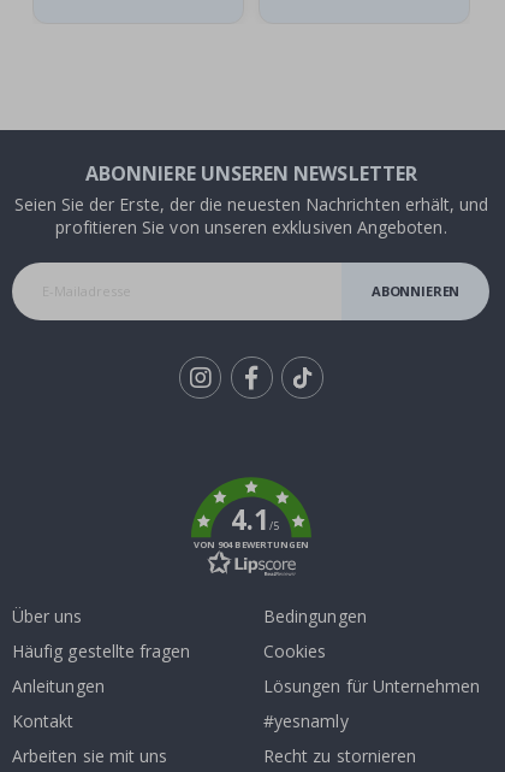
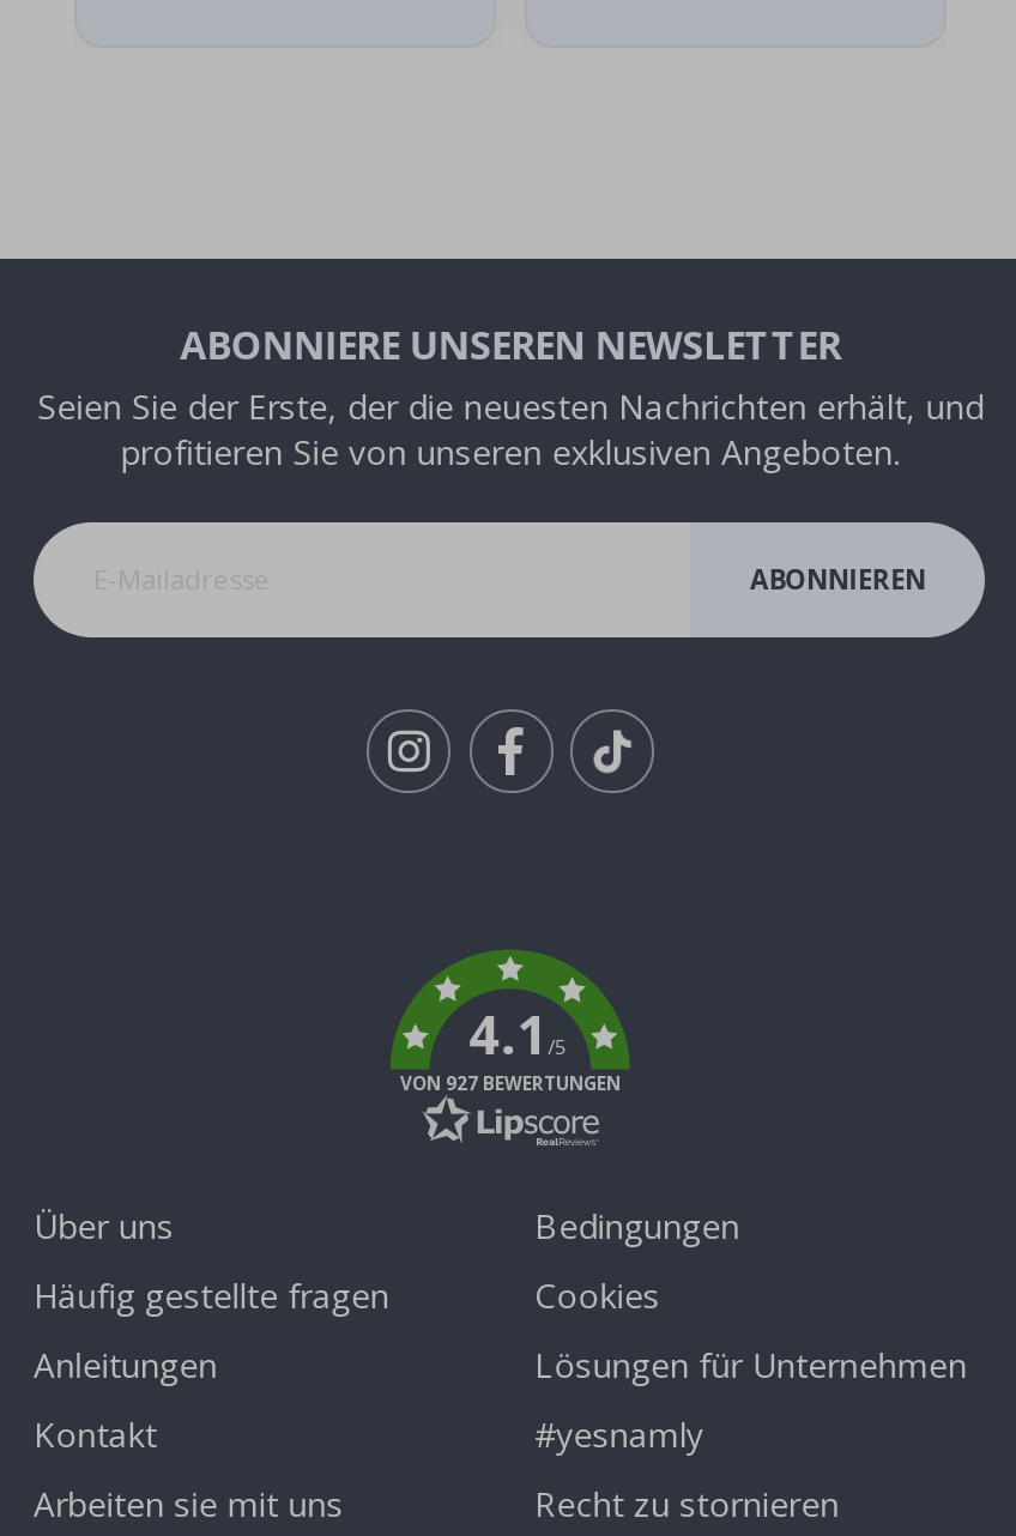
- VON 904 BEWERTUNGEN
+ VON 927 BEWERTUNGEN
